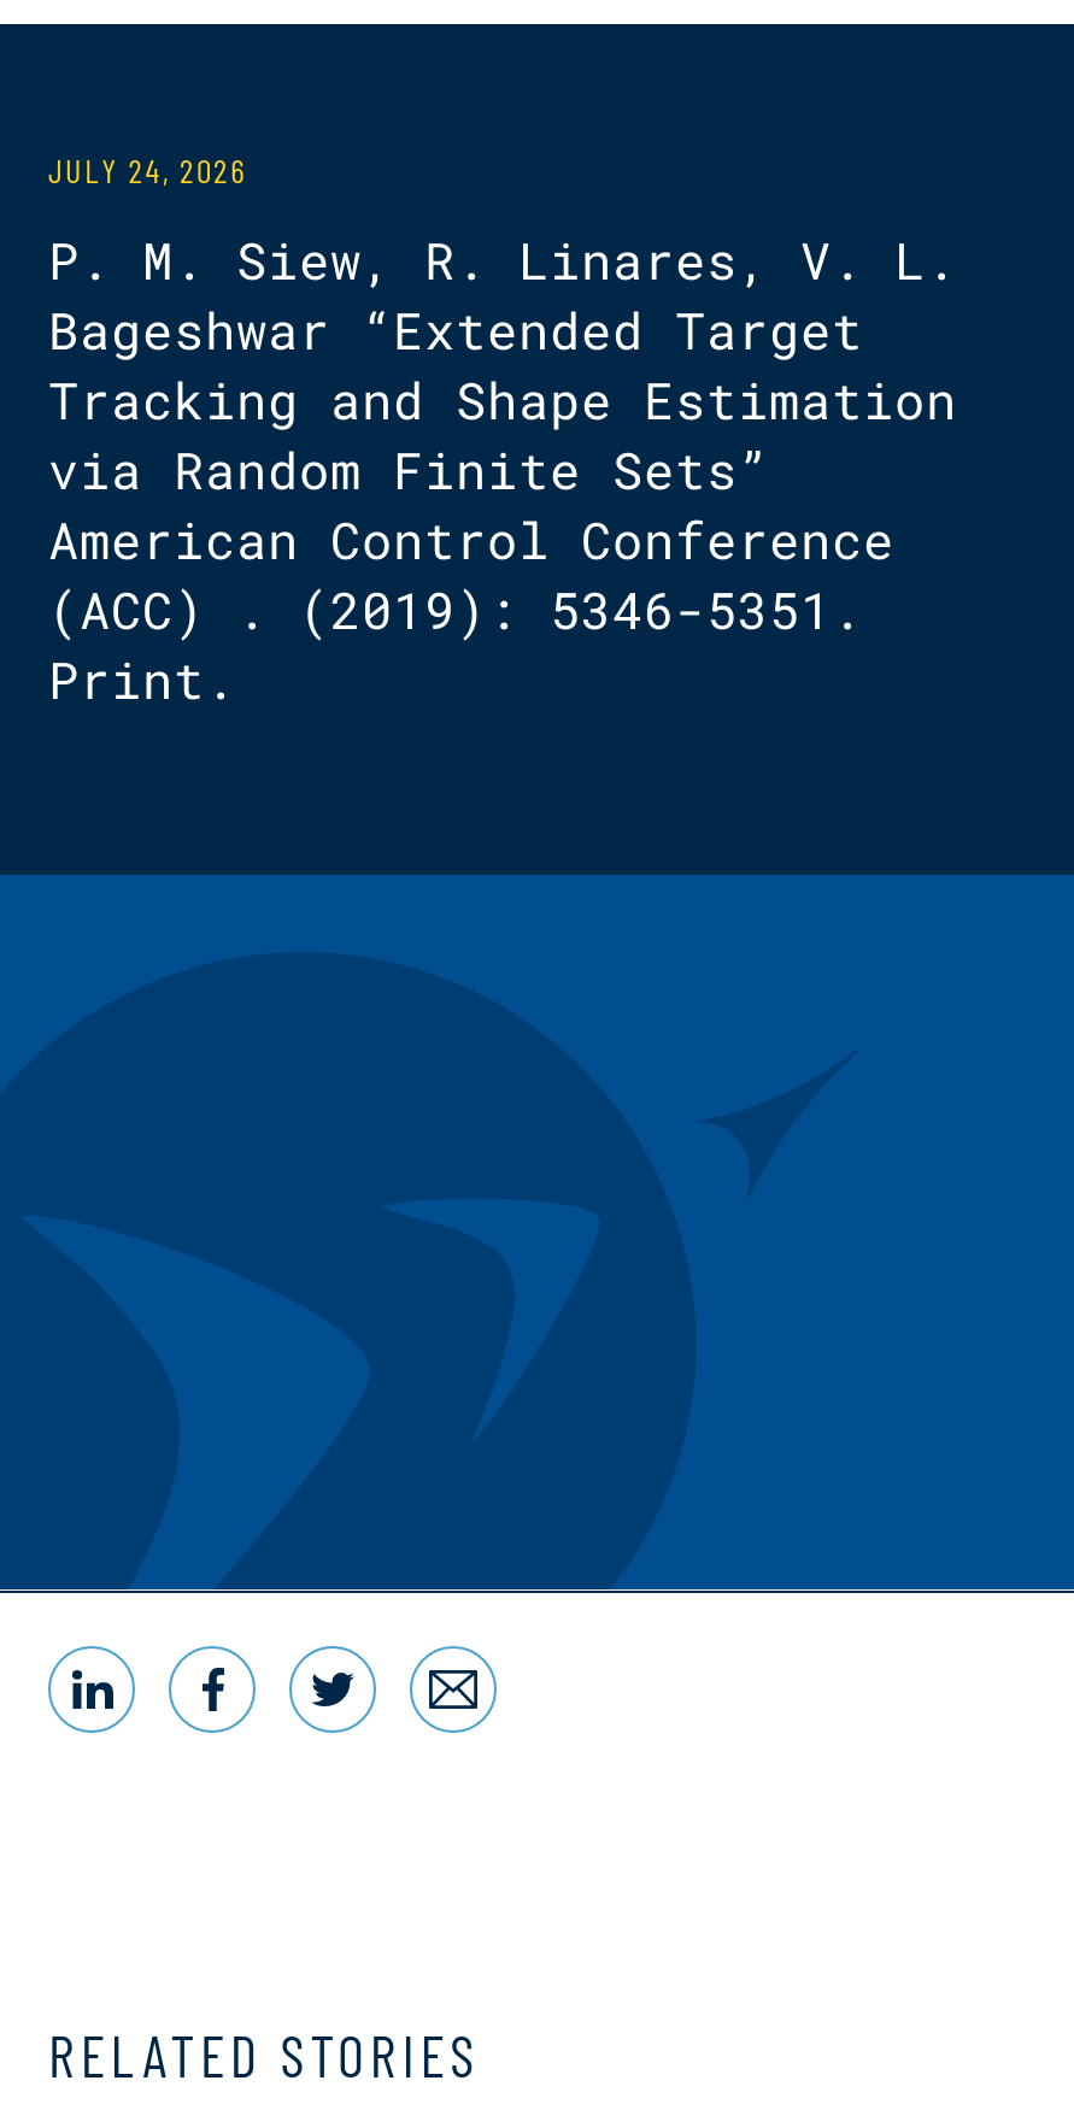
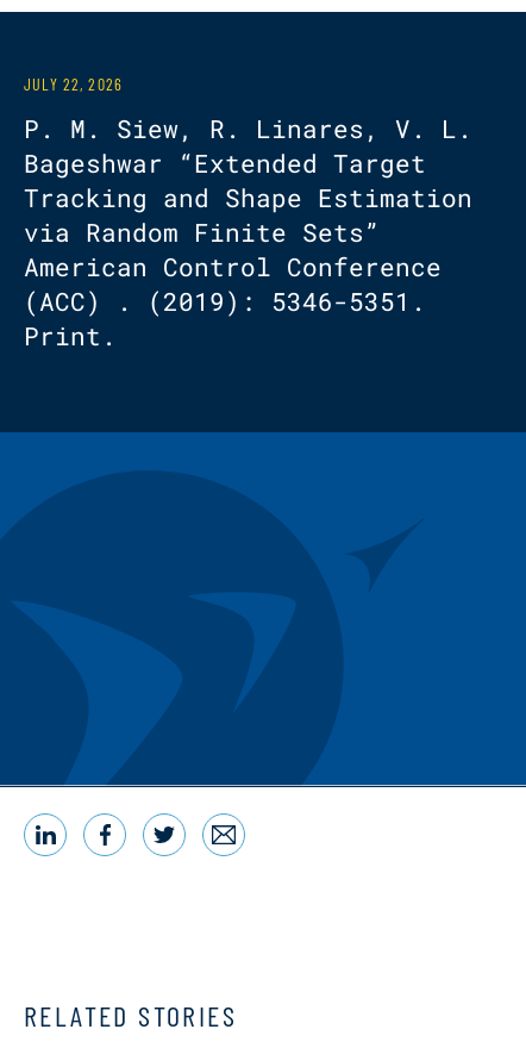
- JULY 24, 2026
+ JULY 22, 2026
